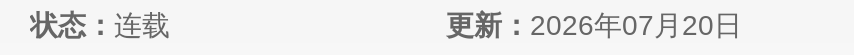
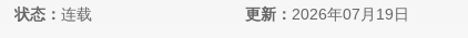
- 更新：2026年07月20日
+ 更新：2026年07月19日
